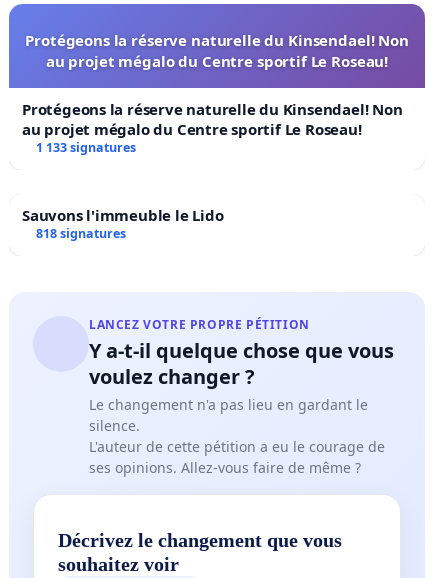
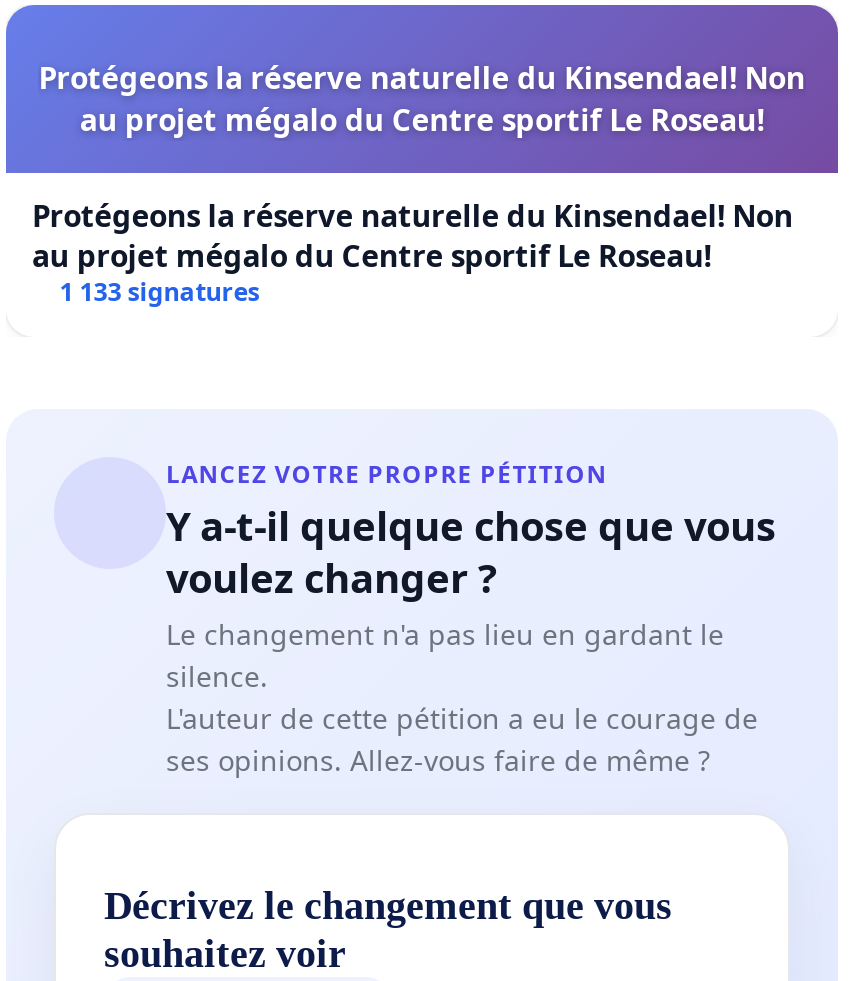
- Sauvons l'immeuble le Lido
- 818 signatures
